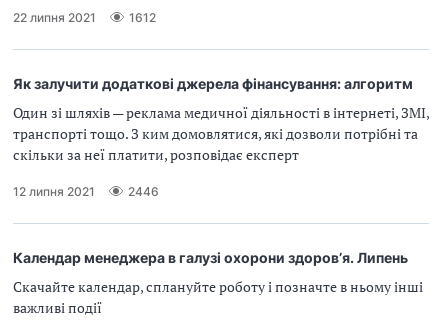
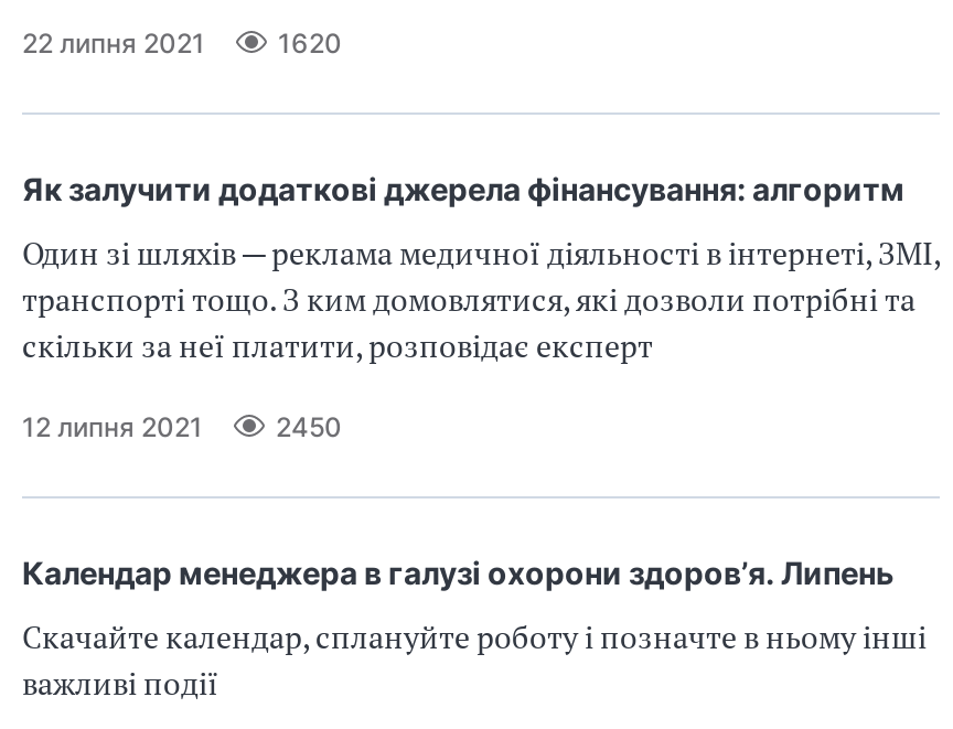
- 1612
+ 1620

- 2446
+ 2450
